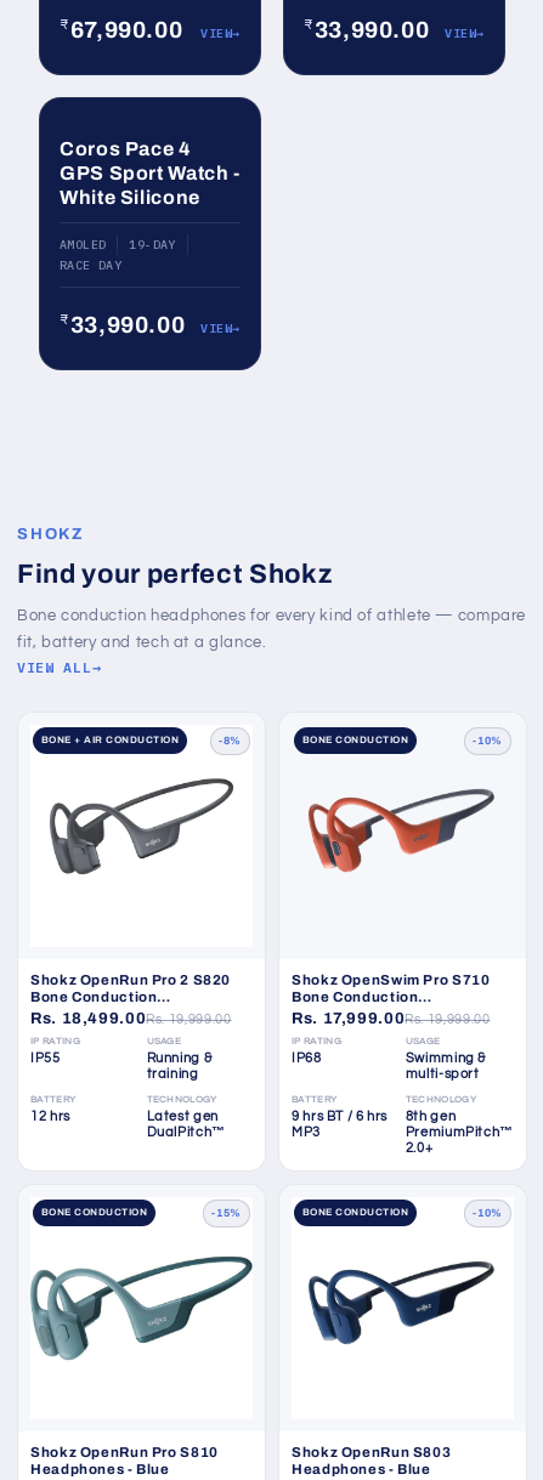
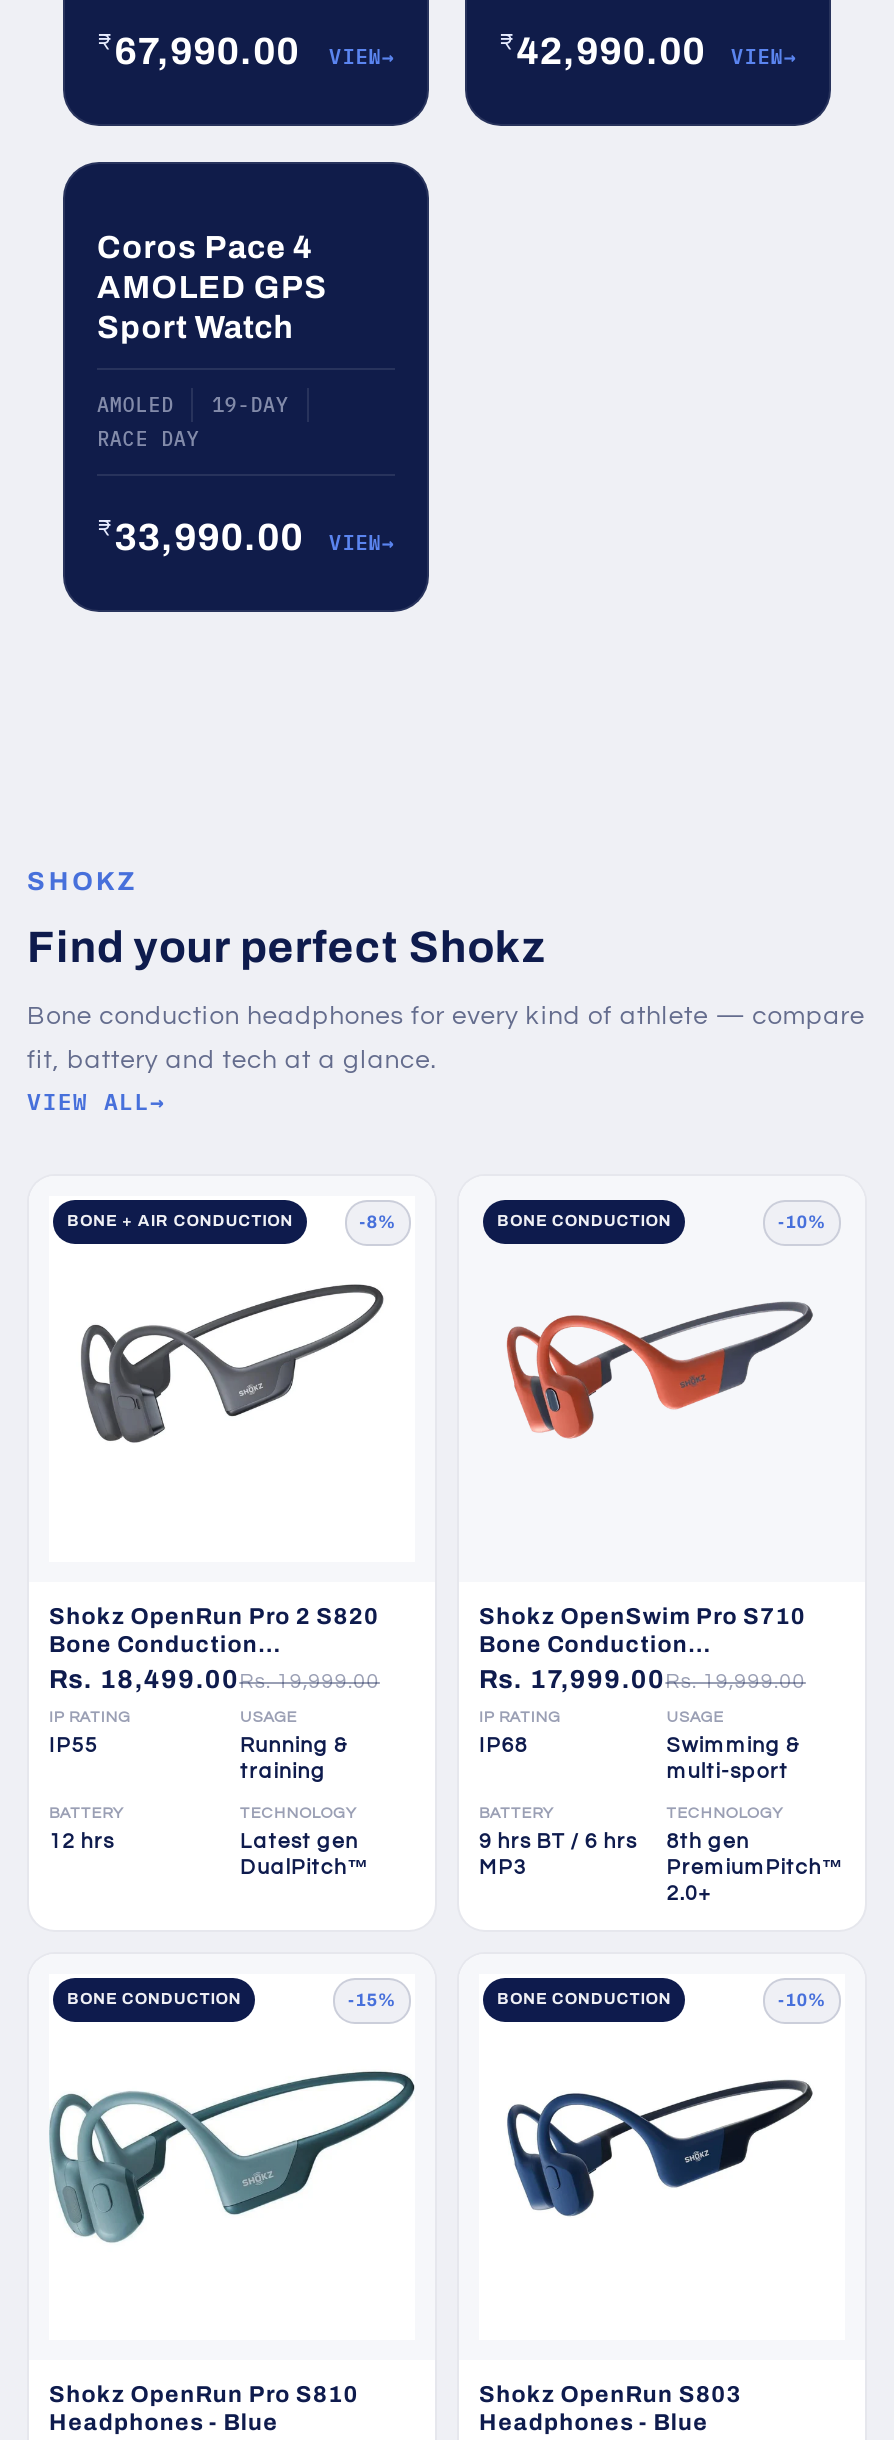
- ₹33,990.00 VIEW
+ ₹42,990.00 VIEW

- GPS Sport Watch -
- White Silicone
+ AMOLED GPS
+ Sport Watch
